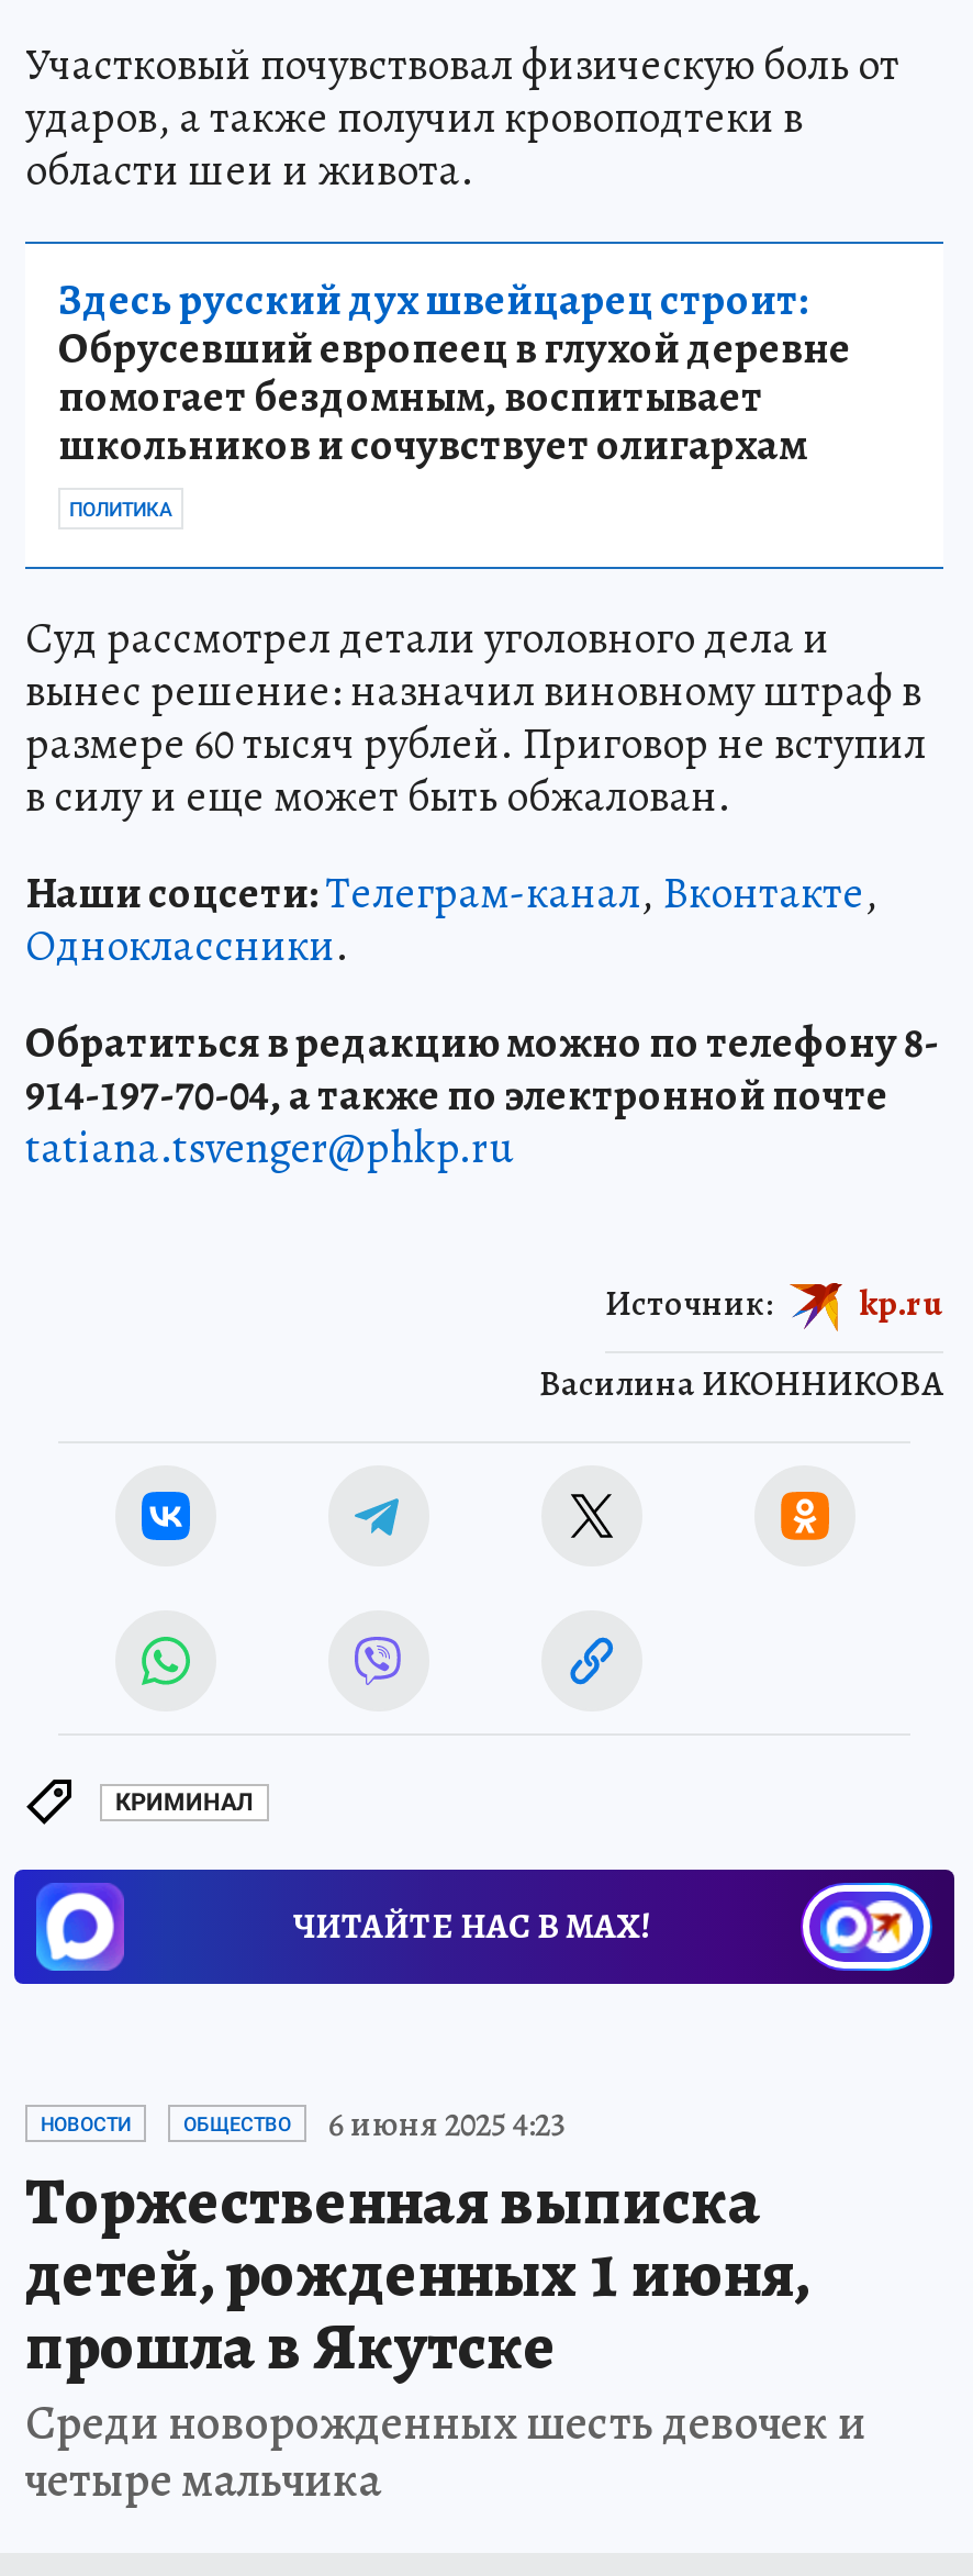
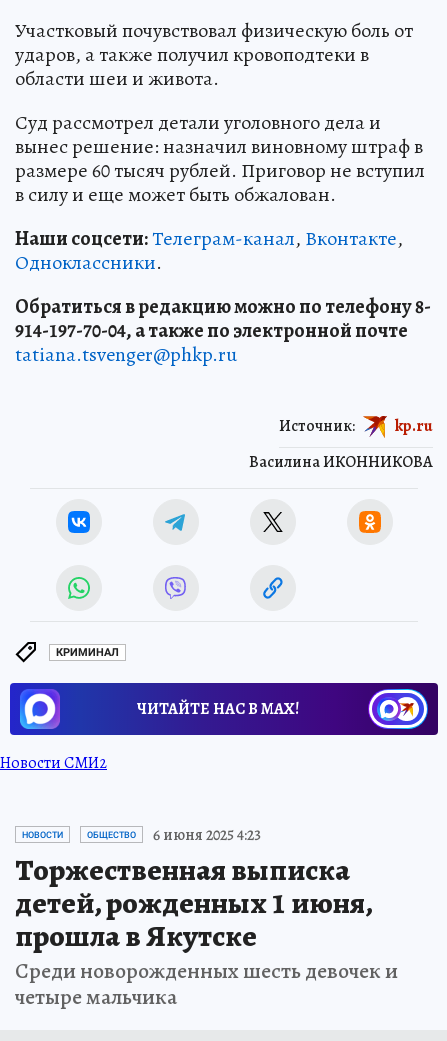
- Здесь русский дух швейцарец строит:
- Обрусевший европеец в глухой деревне
- помогает бездомным, воспитывает
- школьников и сочувствует олигархам
- ПОЛИТИКА

moved up: [image] | Суд рассмотрел детали уголовного дела и | вынес решение: назначил виновному штраф в | ... | КРИМИНАЛ | ЧИТАЙТЕ НАС В МАХ!

+ Новости СМИ2
